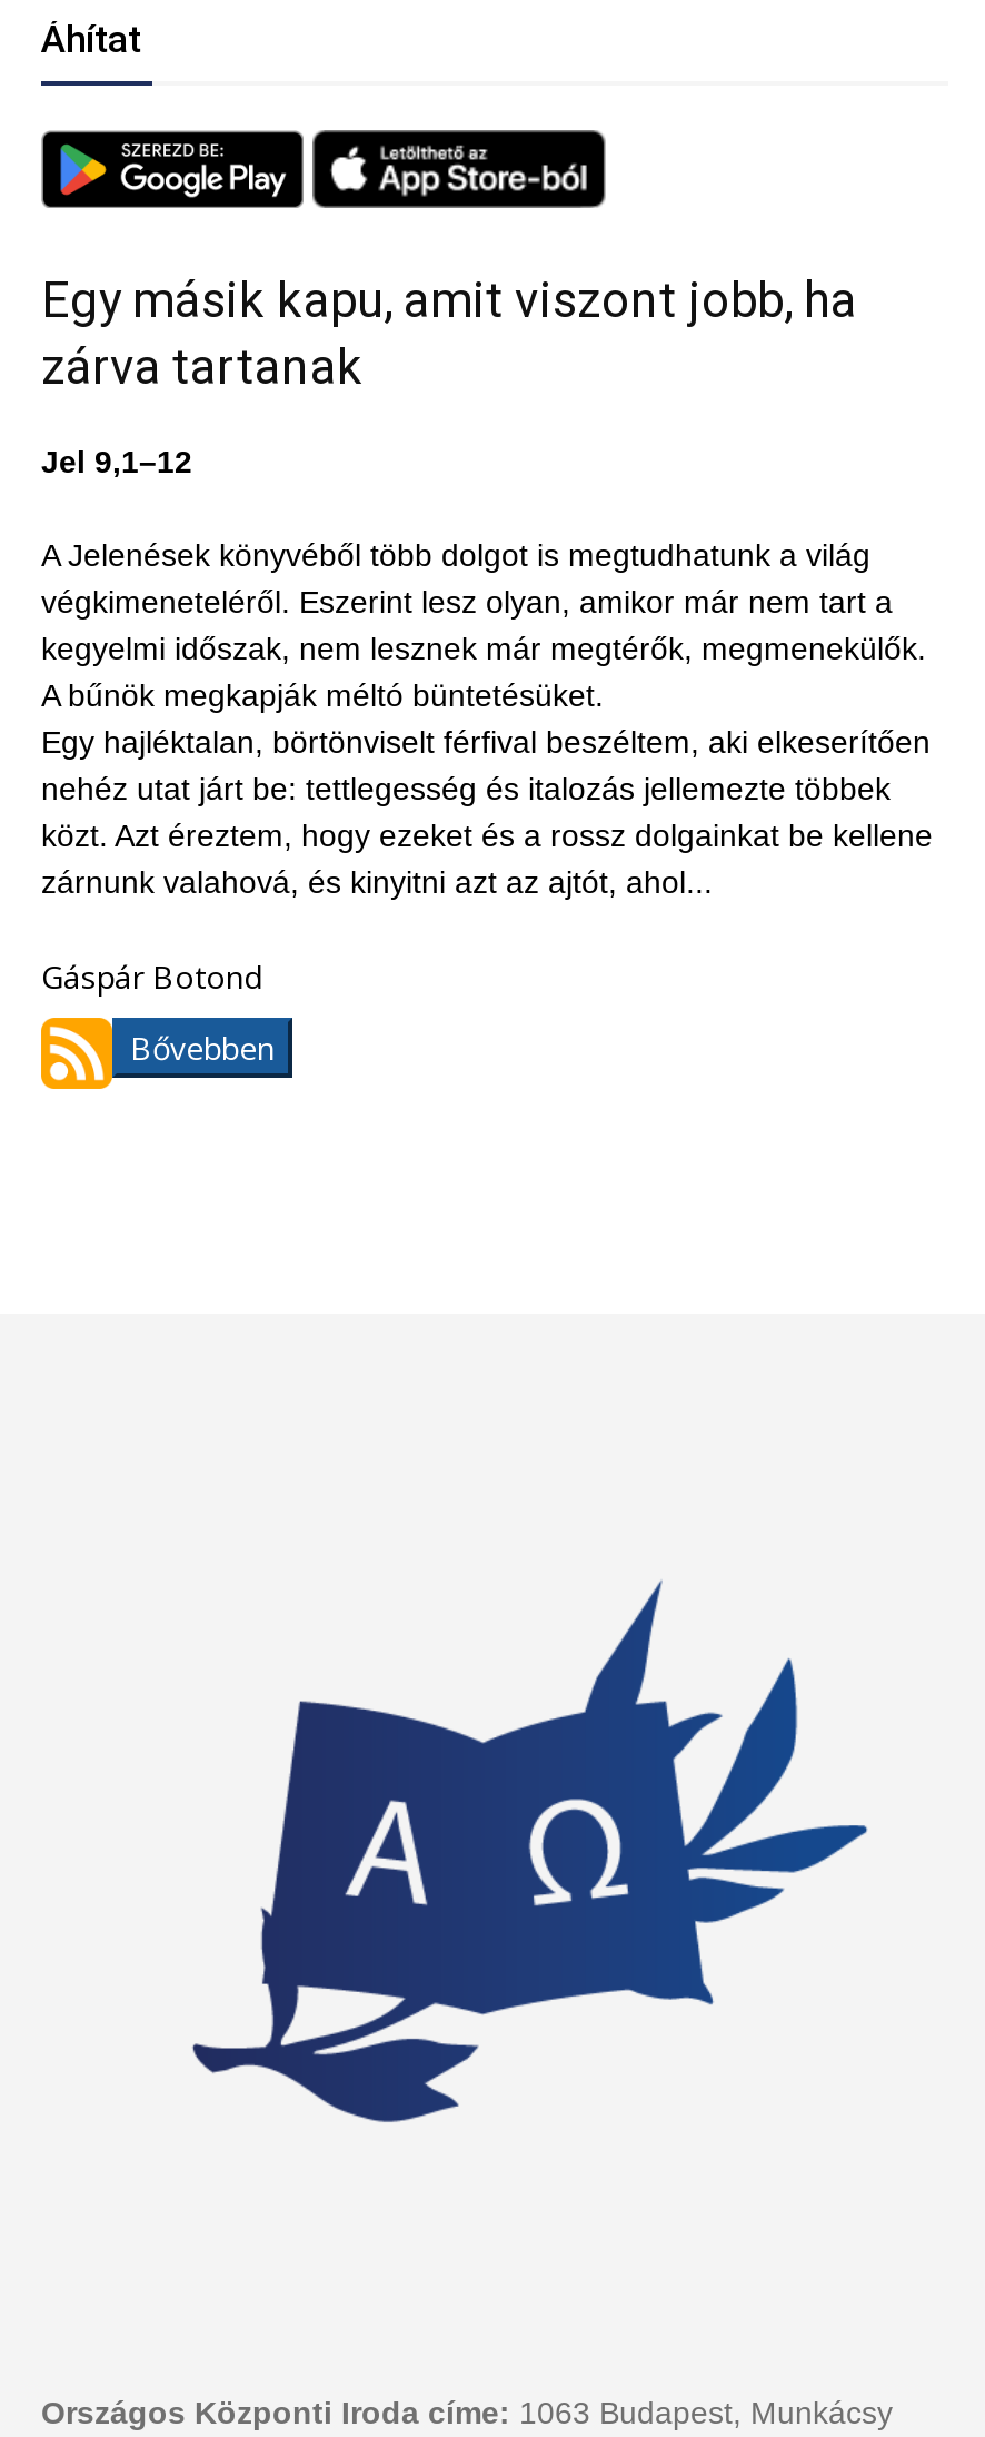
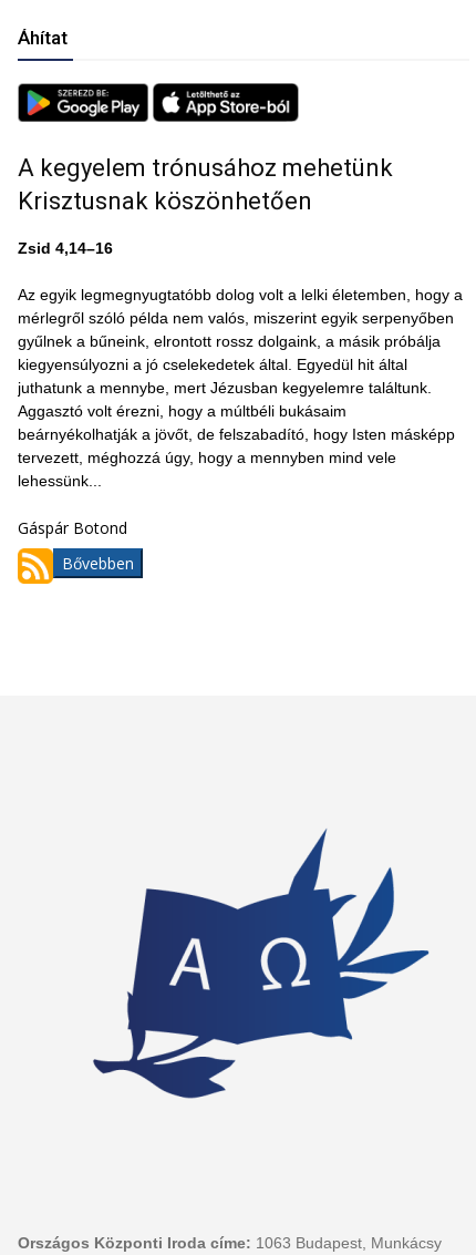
- Egy másik kapu, amit viszont jobb, ha
- zárva tartanak
+ A kegyelem trónusához mehetünk
+ Krisztusnak köszönhetően

- Jel 9,1–12
+ Zsid 4,14–16

- A Jelenések könyvéből több dolgot is megtudhatunk a világ
- végkimeneteléről. Eszerint lesz olyan, amikor már nem tart a
- kegyelmi időszak, nem lesznek már megtérők, megmenekülők.
- A bűnök megkapják méltó büntetésüket.
- Egy hajléktalan, börtönviselt férfival beszéltem, aki elkeserítően
- nehéz utat járt be: tettlegesség és italozás jellemezte többek
- közt. Azt éreztem, hogy ezeket és a rossz dolgainkat be kellene
- zárnunk valahová, és kinyitni azt az ajtót, ahol...
+ Az egyik legmegnyugtatóbb dolog volt a lelki életemben, hogy a
+ mérlegről szóló példa nem valós, miszerint egyik serpenyőben
+ gyűlnek a bűneink, elrontott rossz dolgaink, a másik próbálja
+ kiegyensúlyozni a jó cselekedetek által. Egyedül hit által
+ juthatunk a mennybe, mert Jézusban kegyelemre találtunk.
+ Aggasztó volt érezni, hogy a múltbéli bukásaim
+ beárnyékolhatják a jövőt, de felszabadító, hogy Isten másképp
+ tervezett, méghozzá úgy, hogy a mennyben mind vele
+ lehessünk...
